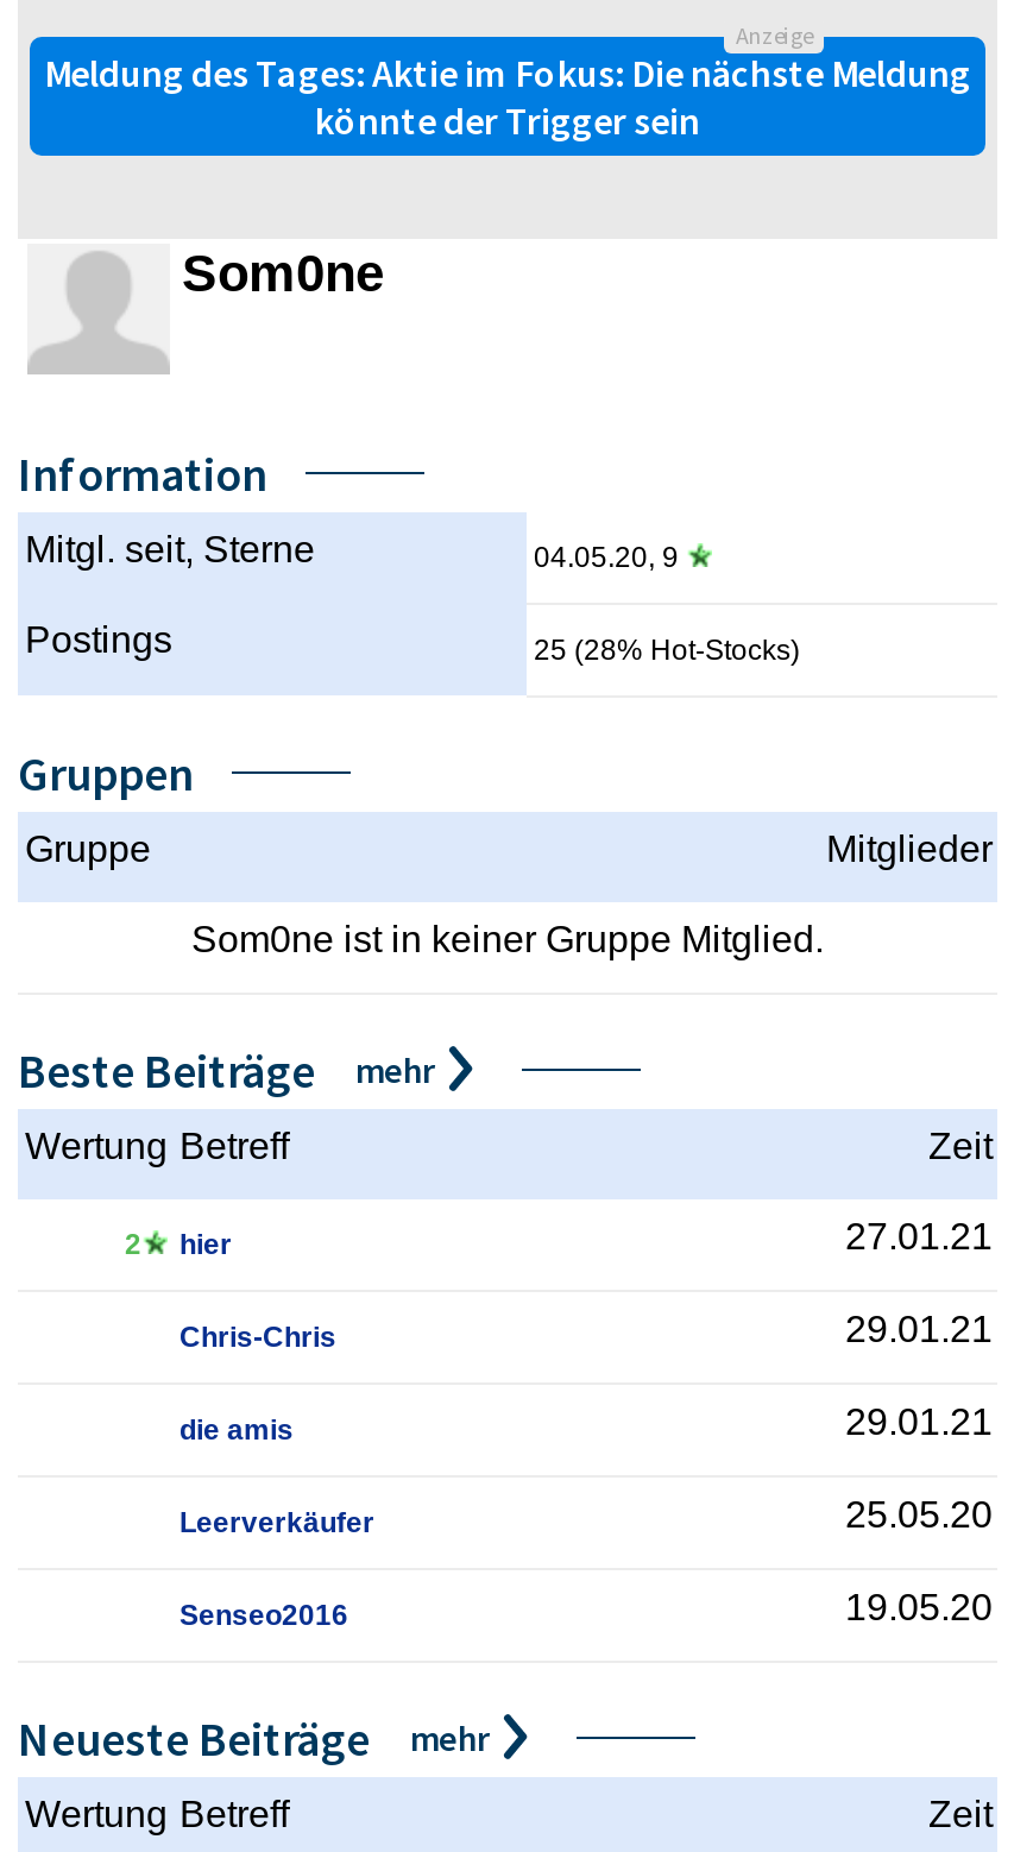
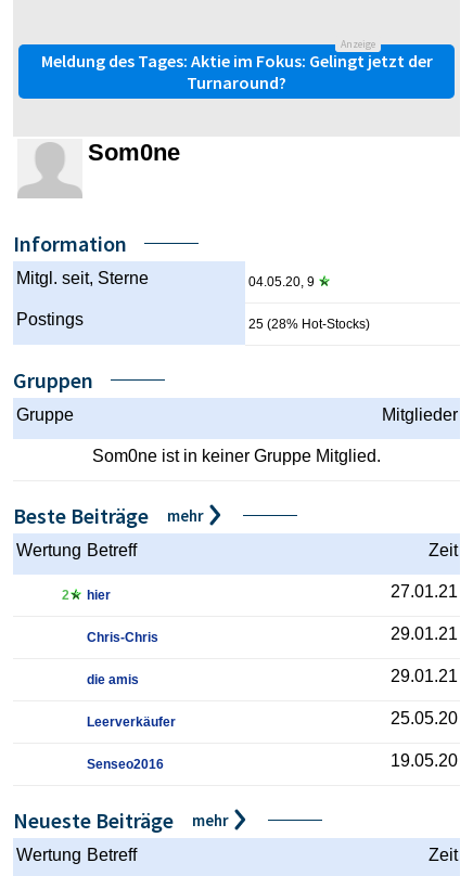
- Meldung des Tages: Aktie im Fokus: Die nächste Meldung
- könnte der Trigger sein
+ Meldung des Tages: Aktie im Fokus: Gelingt jetzt der
+ Turnaround?
